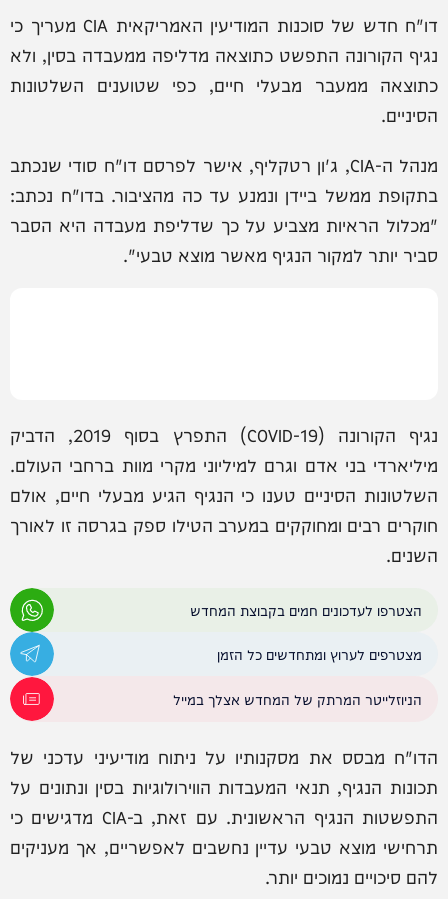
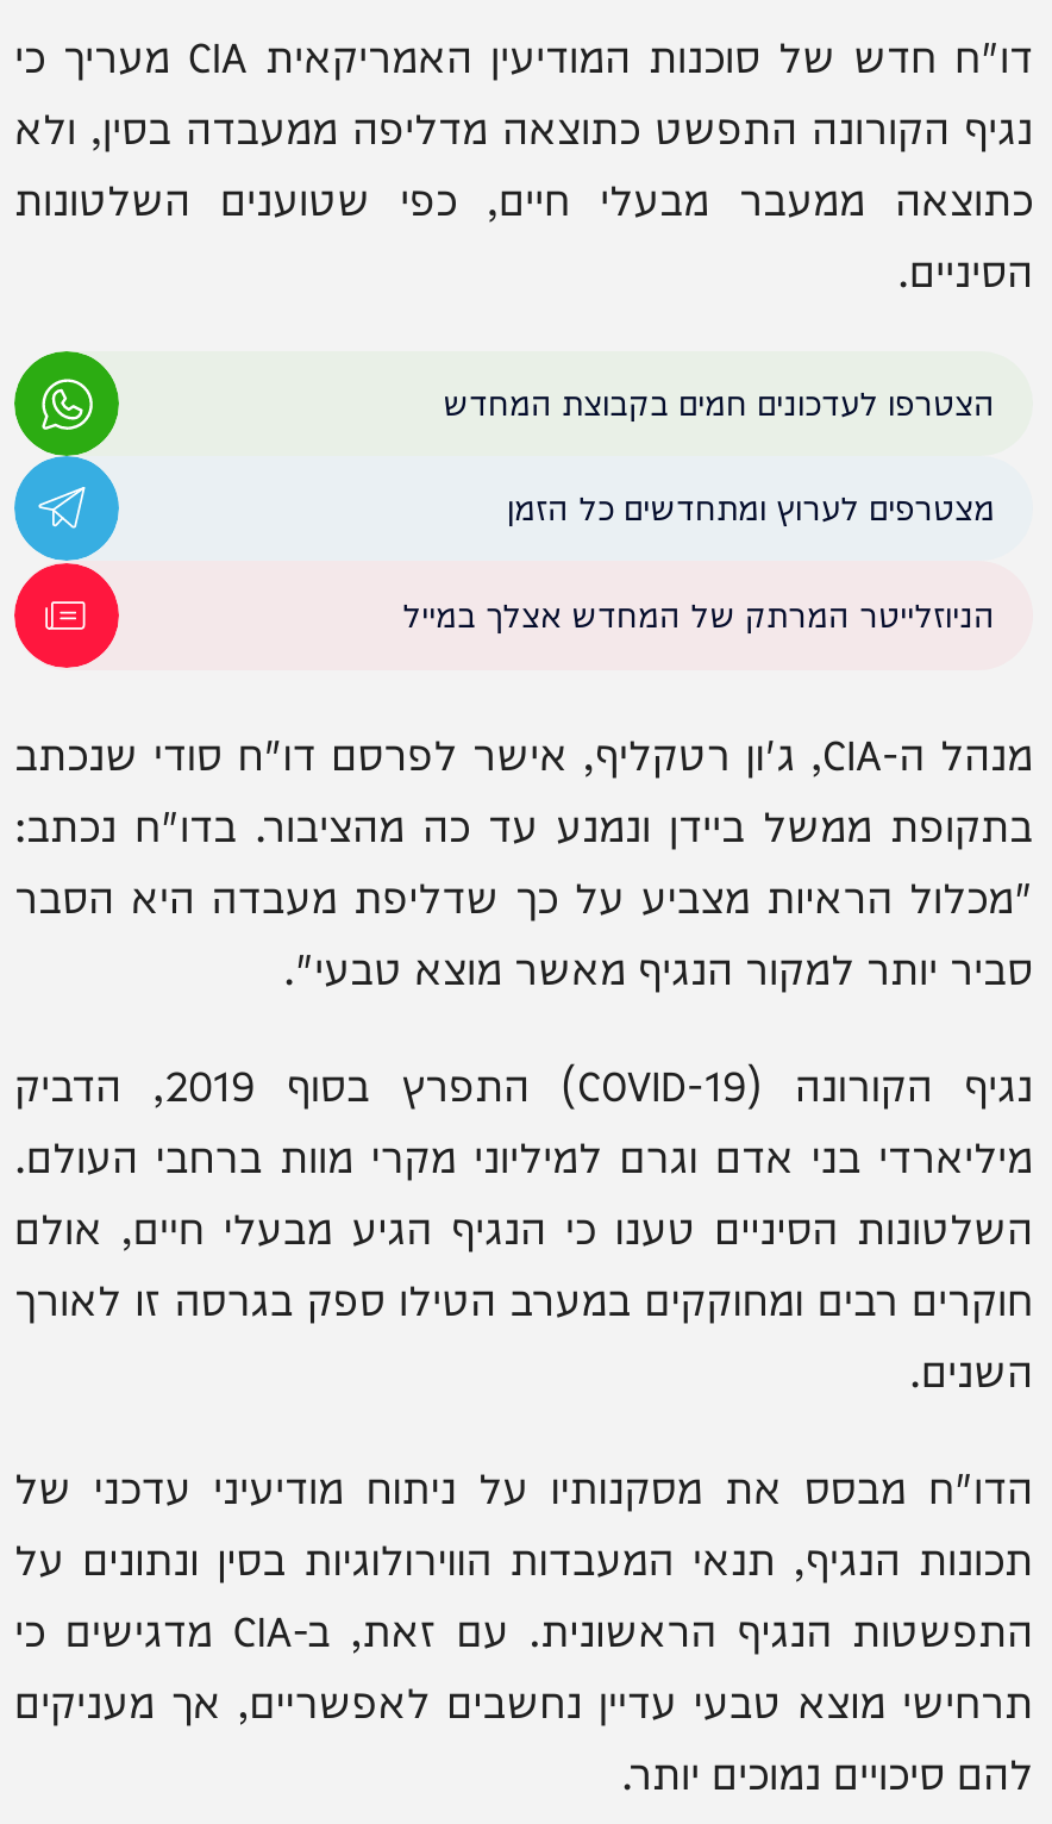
moved down: בתקופת ממשל ביידן ונמנע עד כה מהציבור. בדו"ח נכתב: | "מכלול הראיות מצביע על כך שדליפת מעבדה היא הסבר | סביר יותר למקור הנגיף מאשר מוצא טבעי".

moved down: מיליארדי בני אדם וגרם למיליוני מקרי מוות ברחבי העולם. | השלטונות הסיניים טענו כי הנגיף הגיע מבעלי חיים, אולם | חוקרים רבים ומחוקקים במערב הטילו ספק בגרסה זו לאורך | השנים.

moved up: הצטרפו לעדכונים חמים בקבוצת המחדש | מצטרפים לערוץ ומתחדשים כל הזמן | הניוזלייטר המרתק של המחדש אצלך במייל
